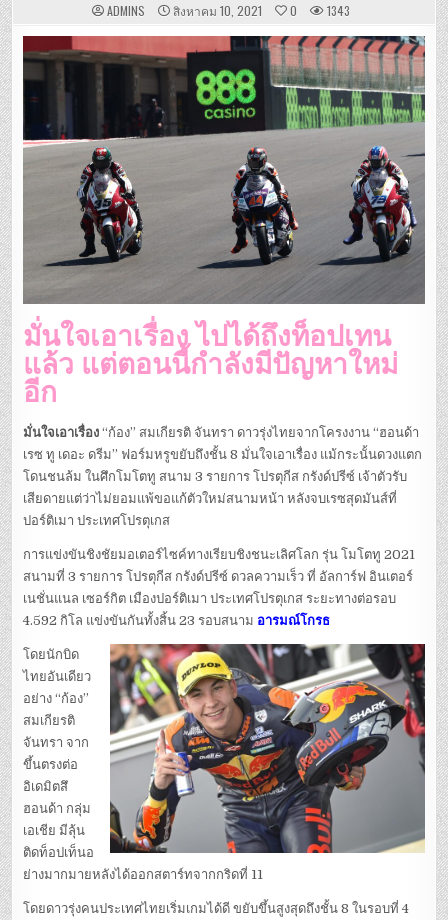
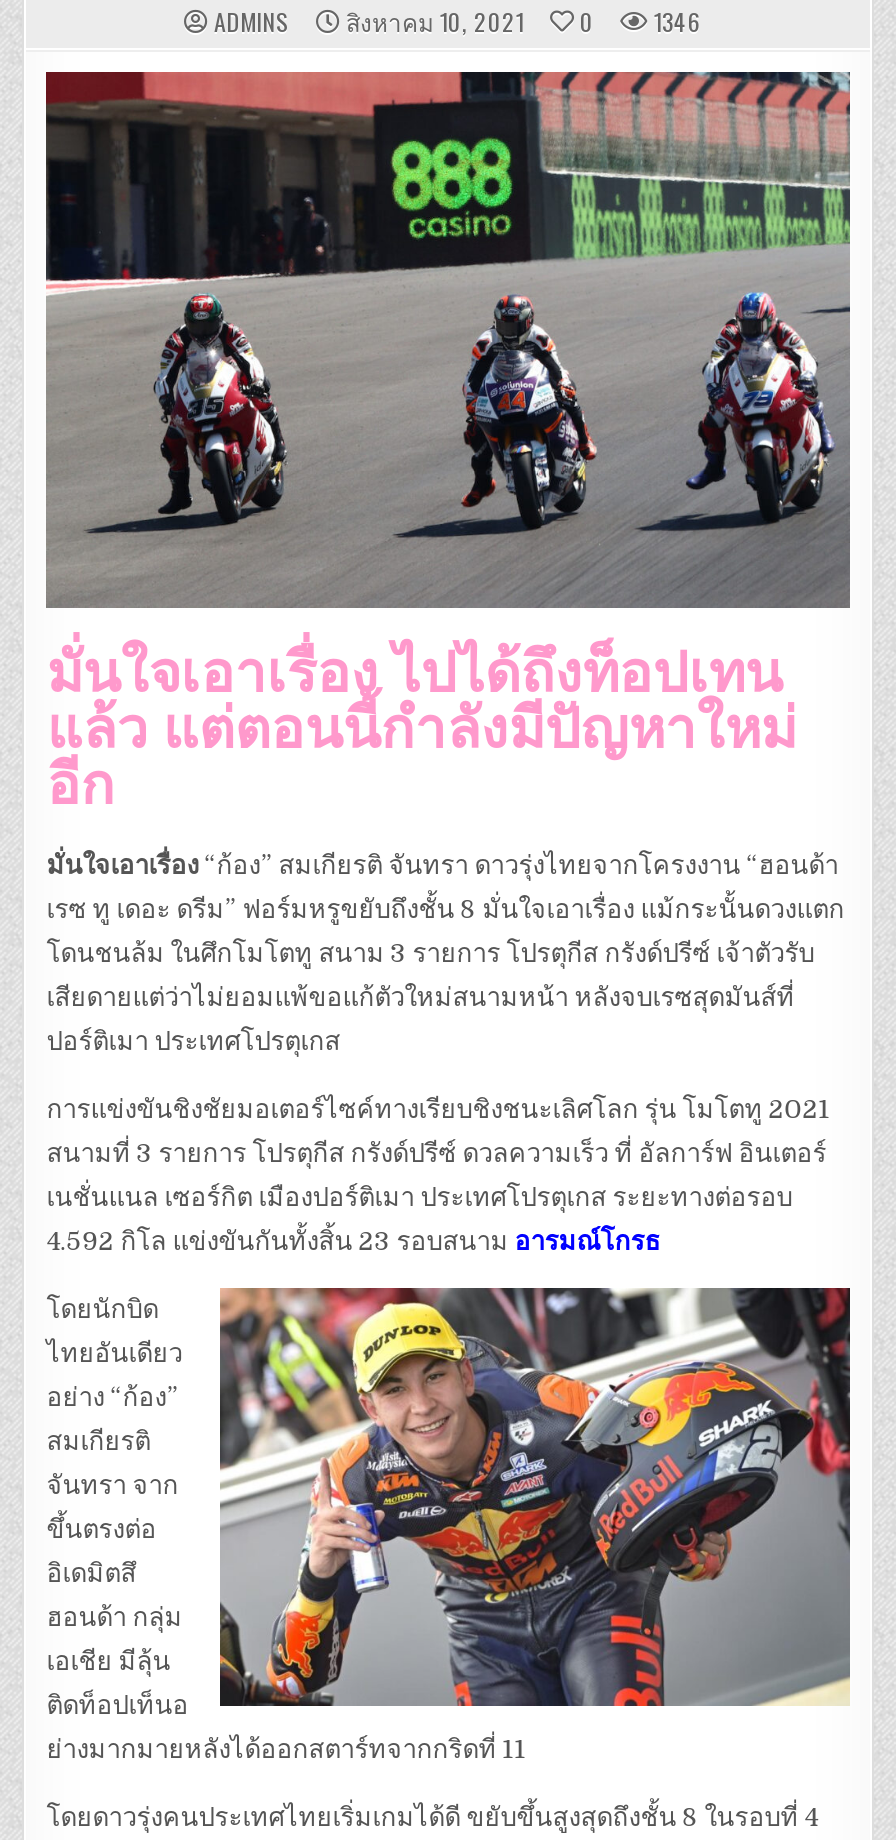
- ADMINS สิงหาคม 10, 2021 0 1343
+ ADMINS สิงหาคม 10, 2021 0 1346
